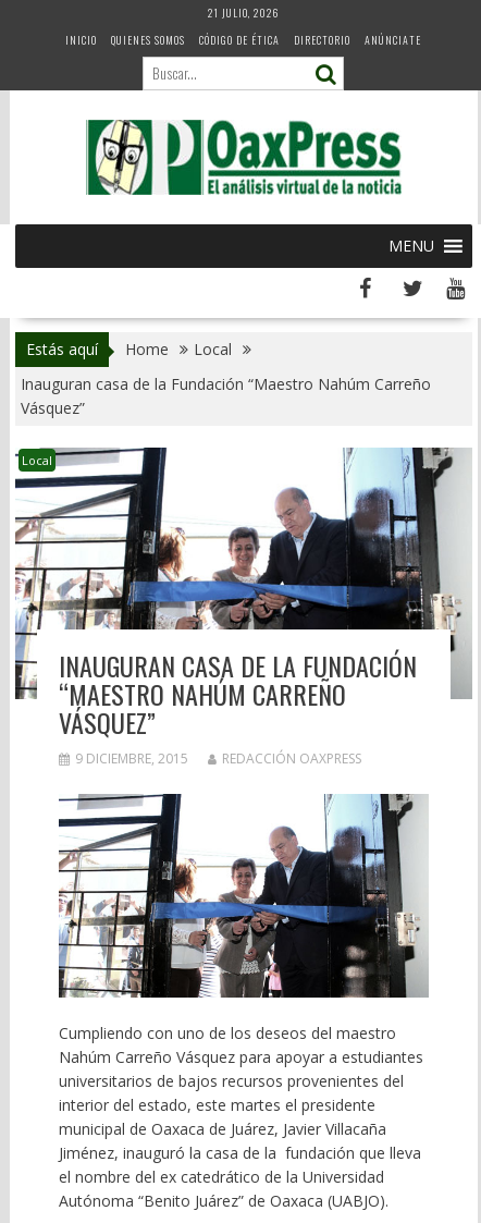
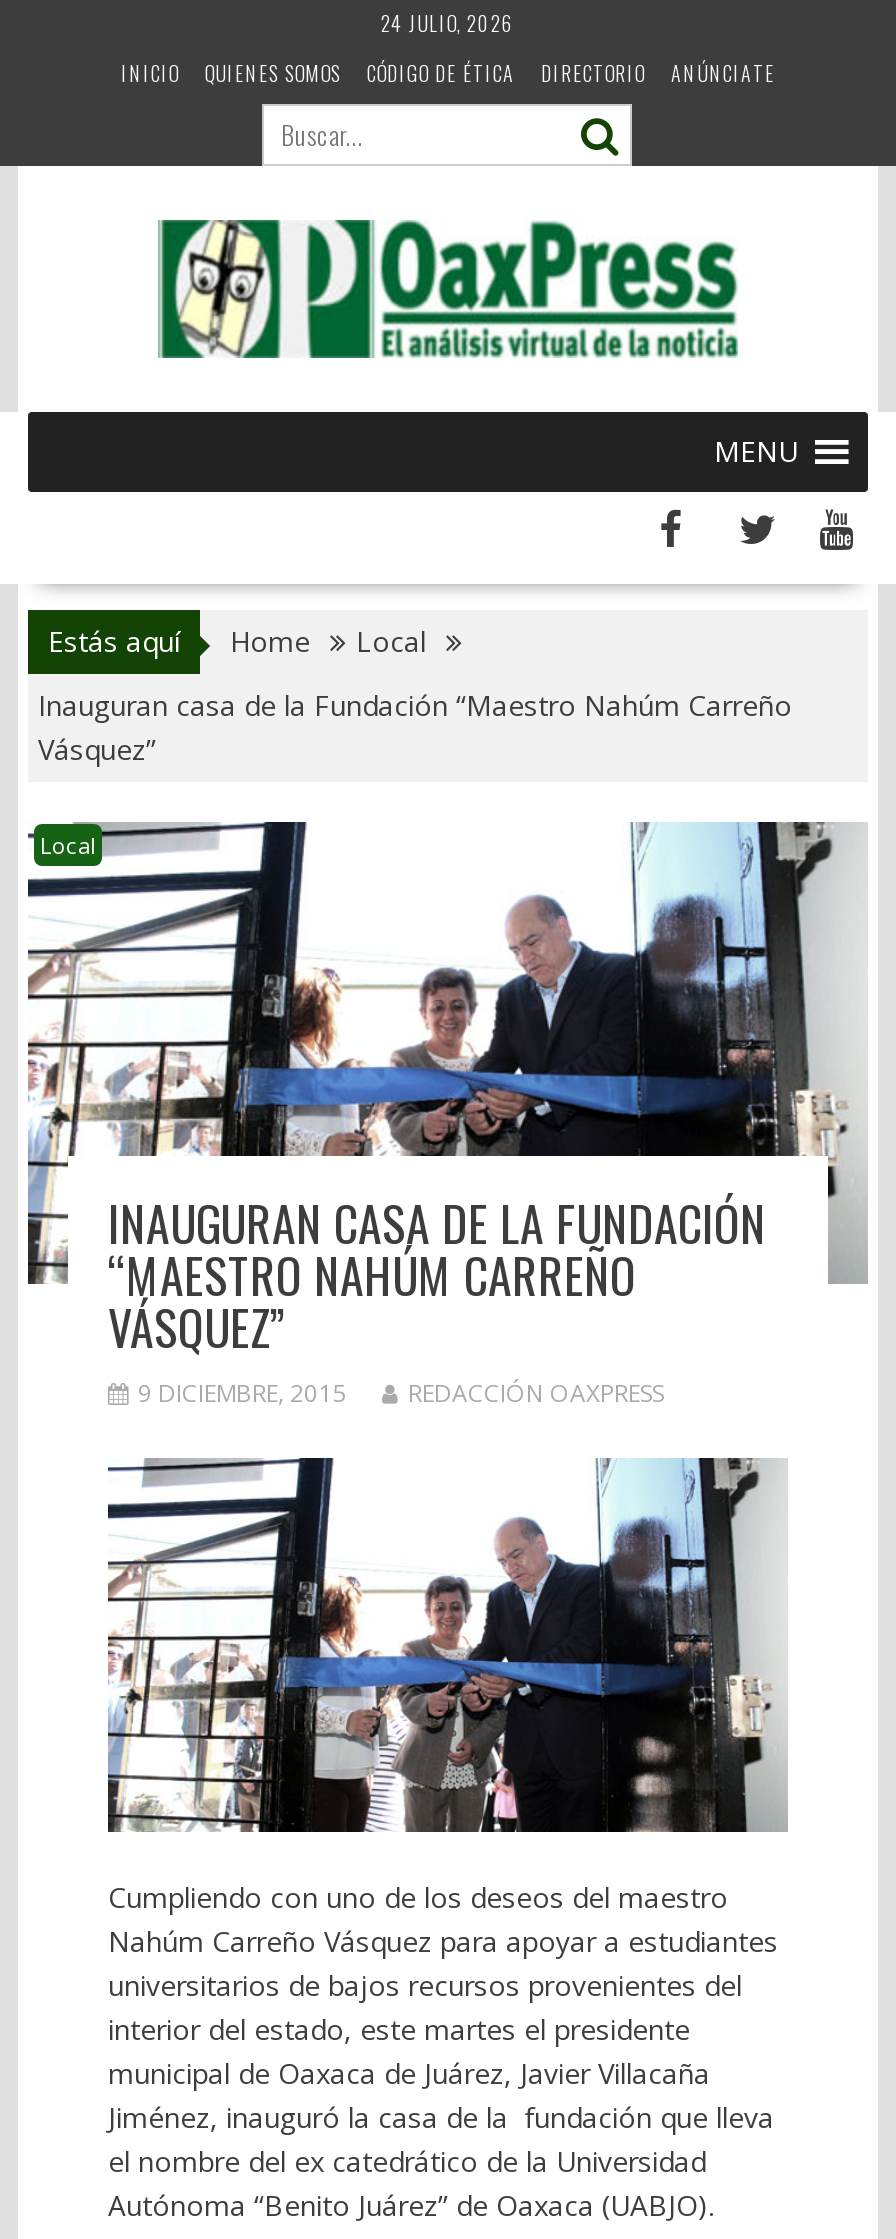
- 21 JULIO, 2026
+ 24 JULIO, 2026
